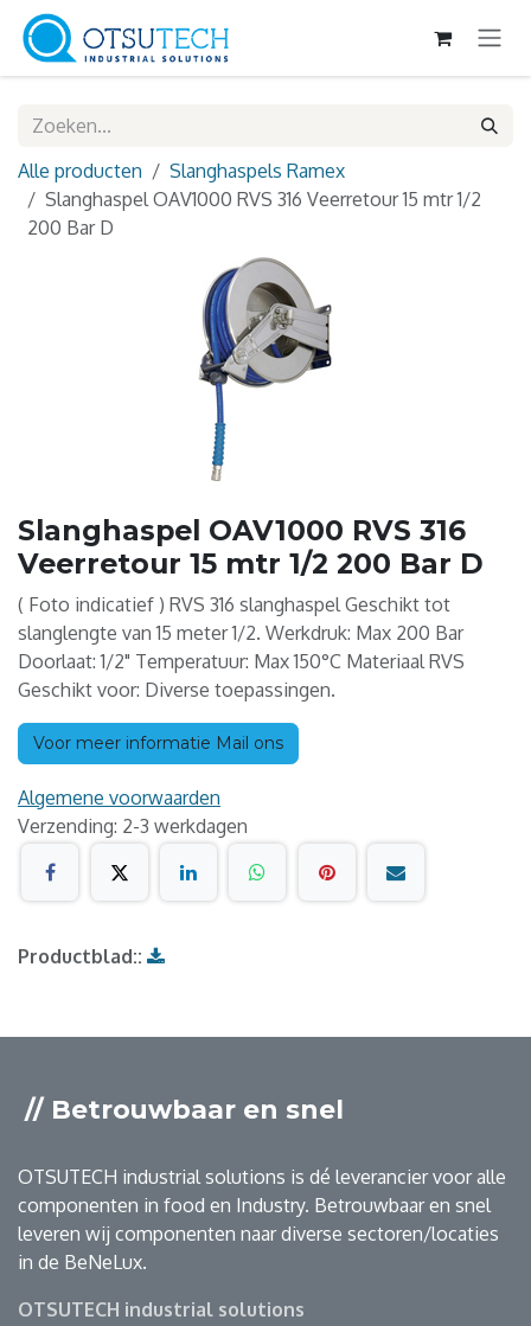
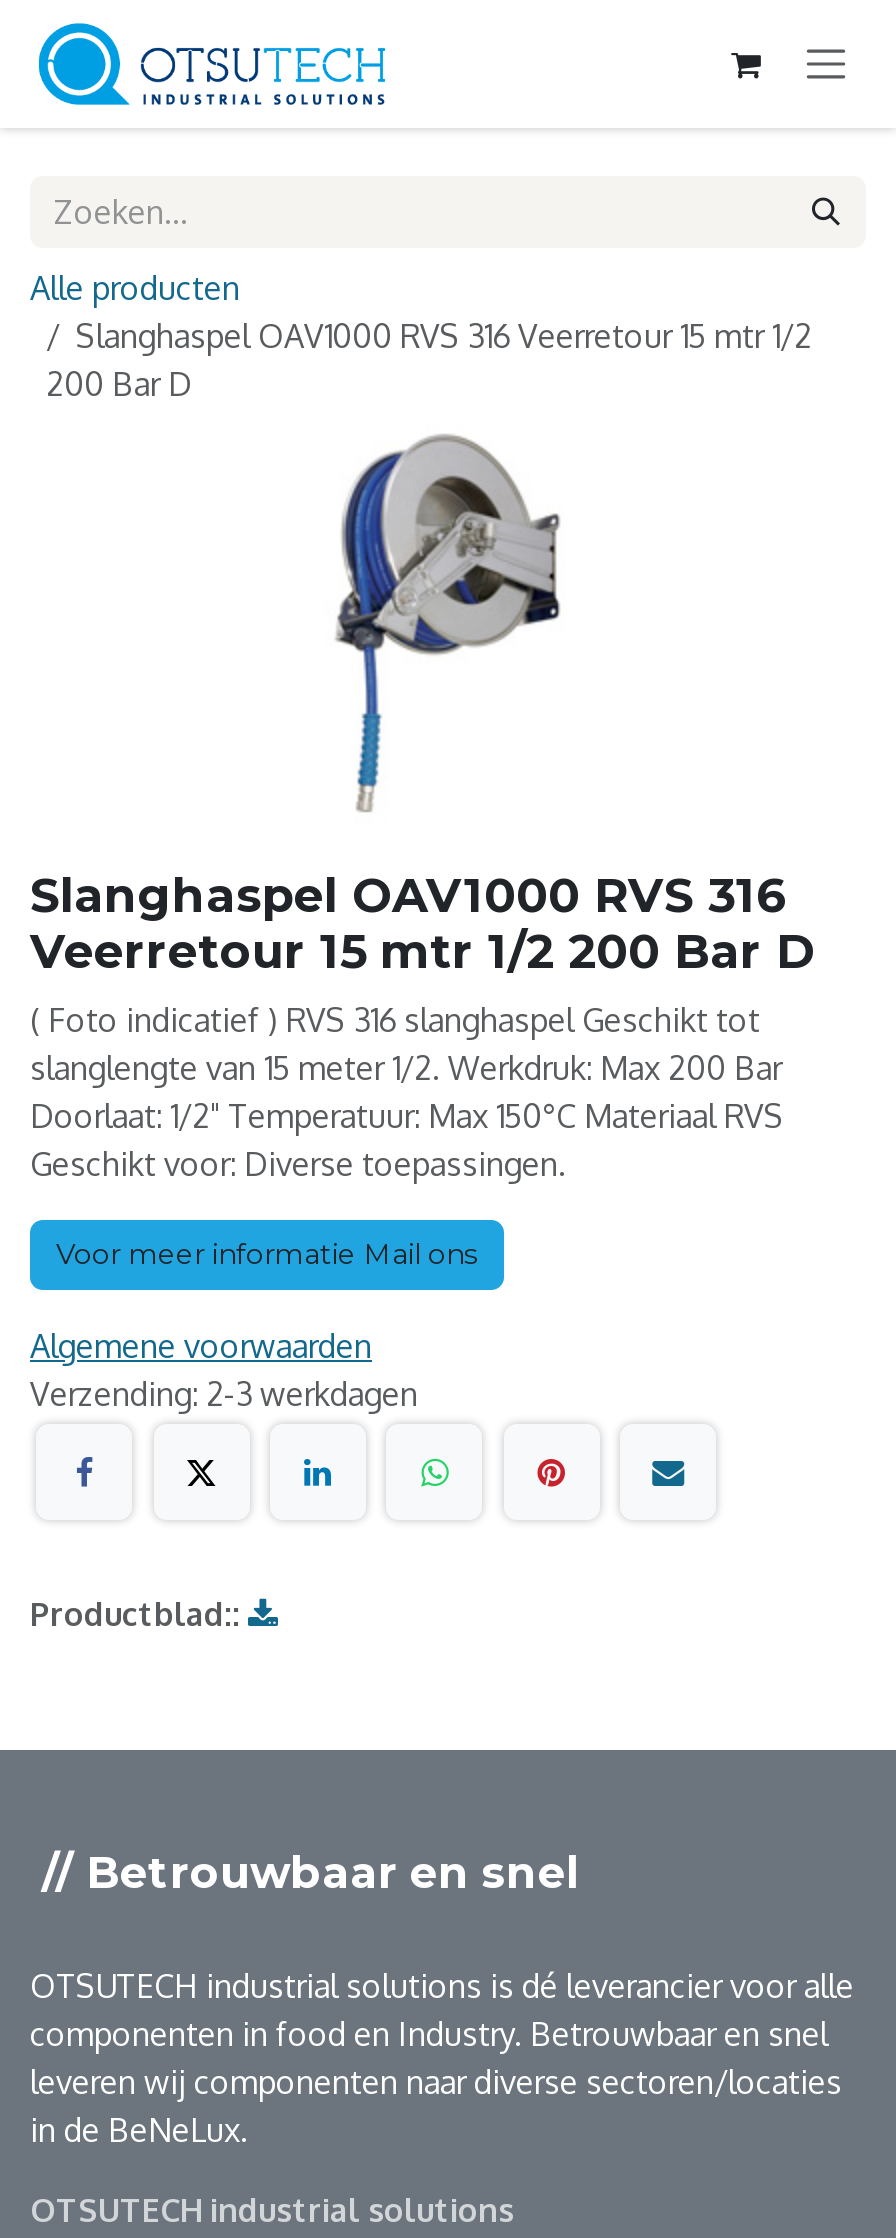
- Slanghaspels Ramex
